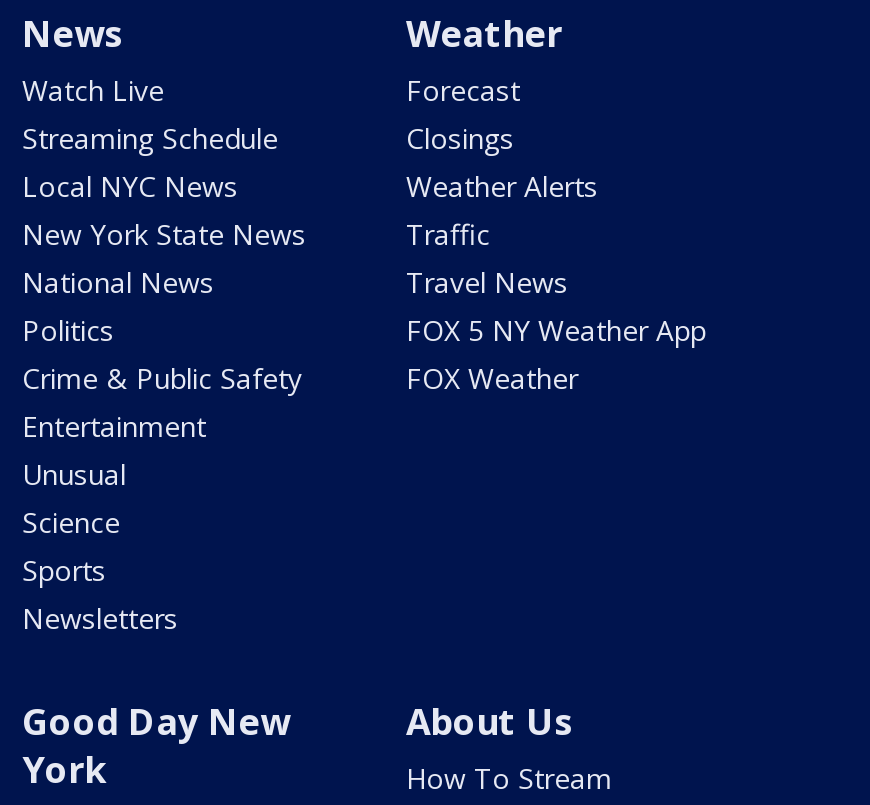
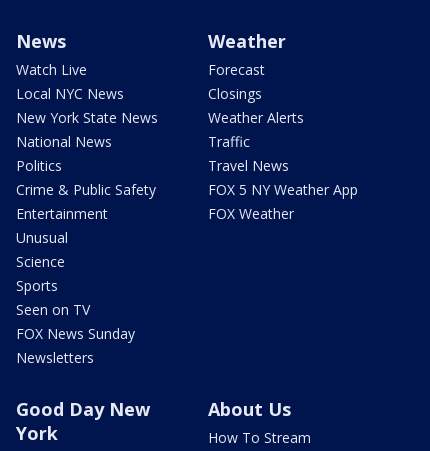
- Streaming Schedule

moved up: Local NYC News | New York State News | National News | ... | Science | Sports

+ Seen on TV
+ FOX News Sunday
